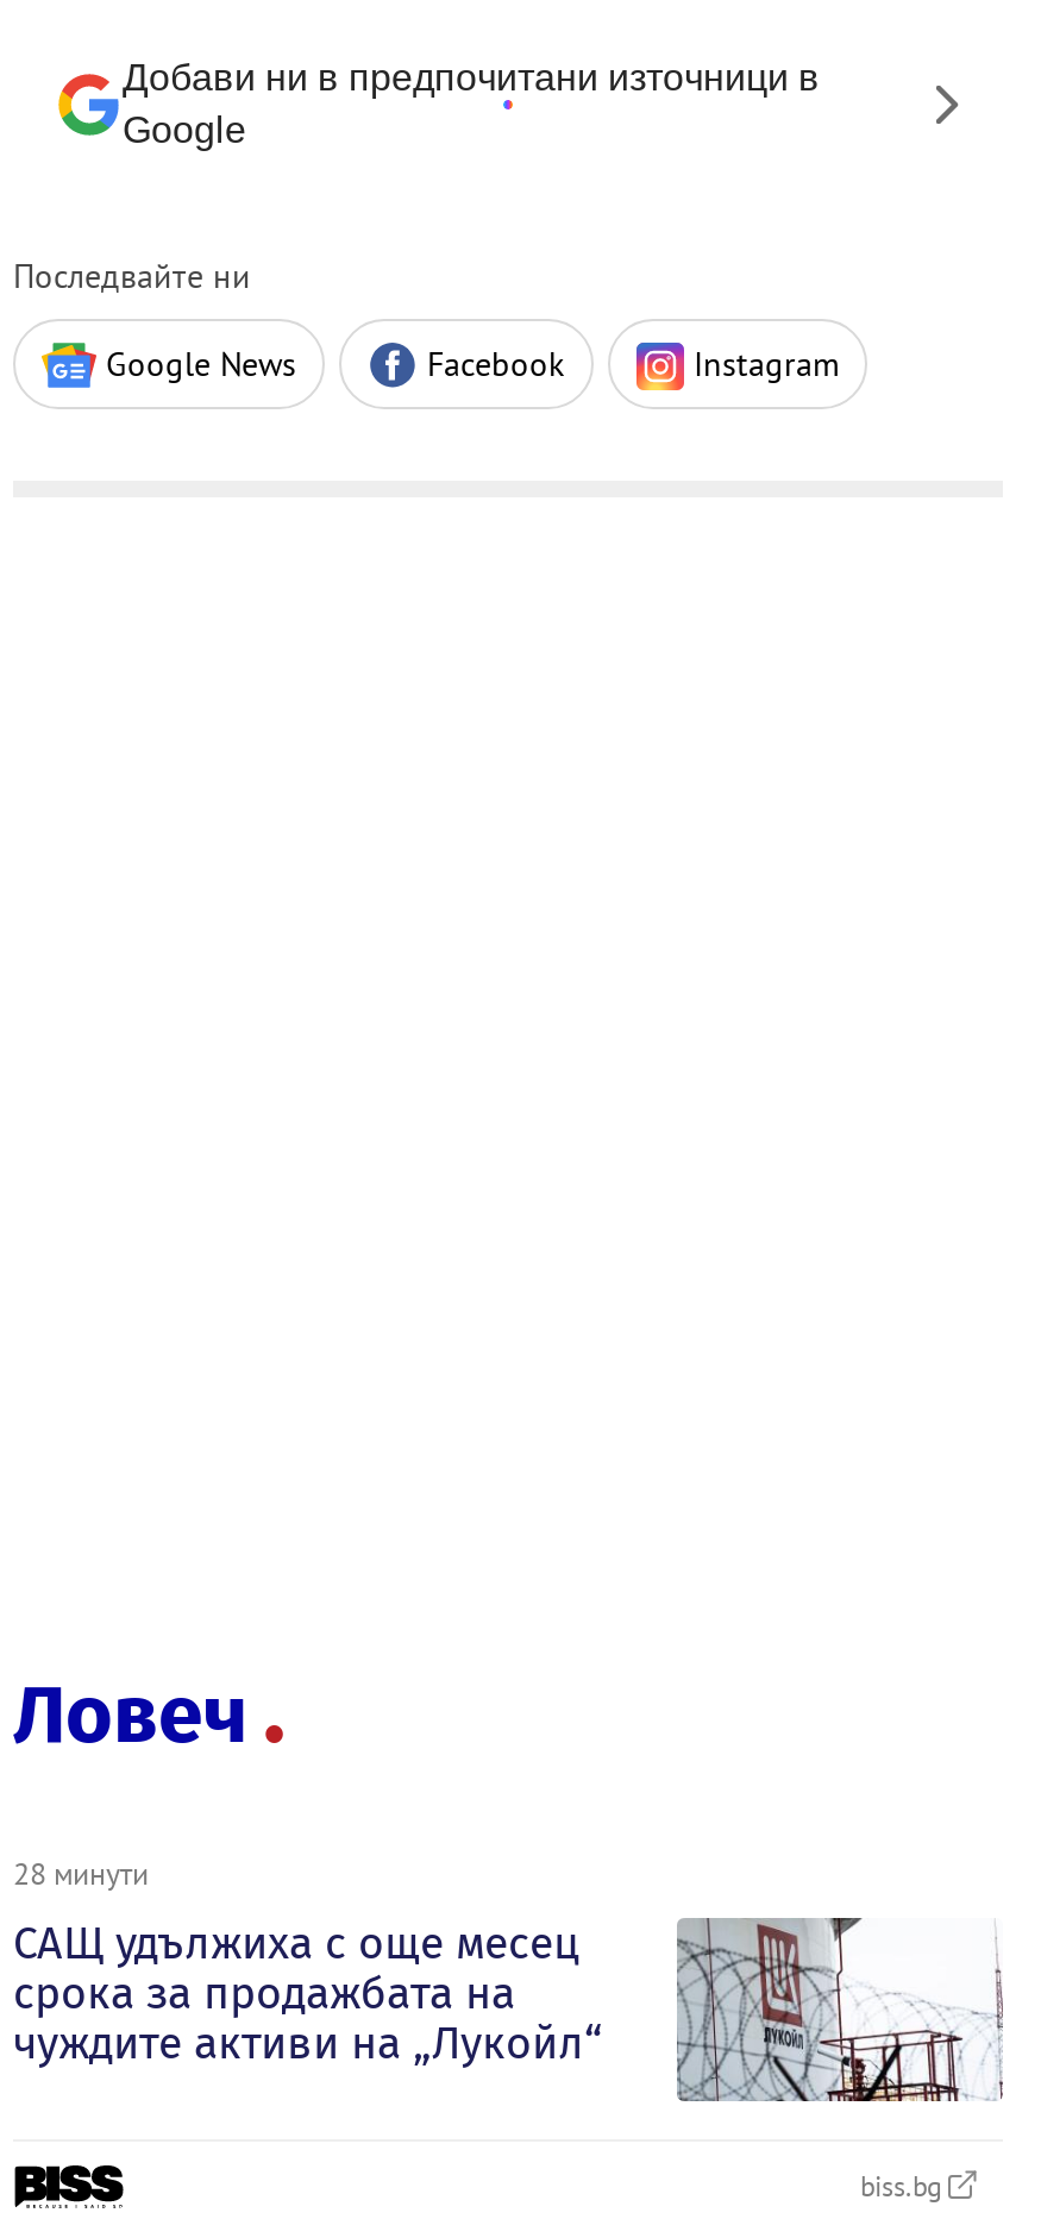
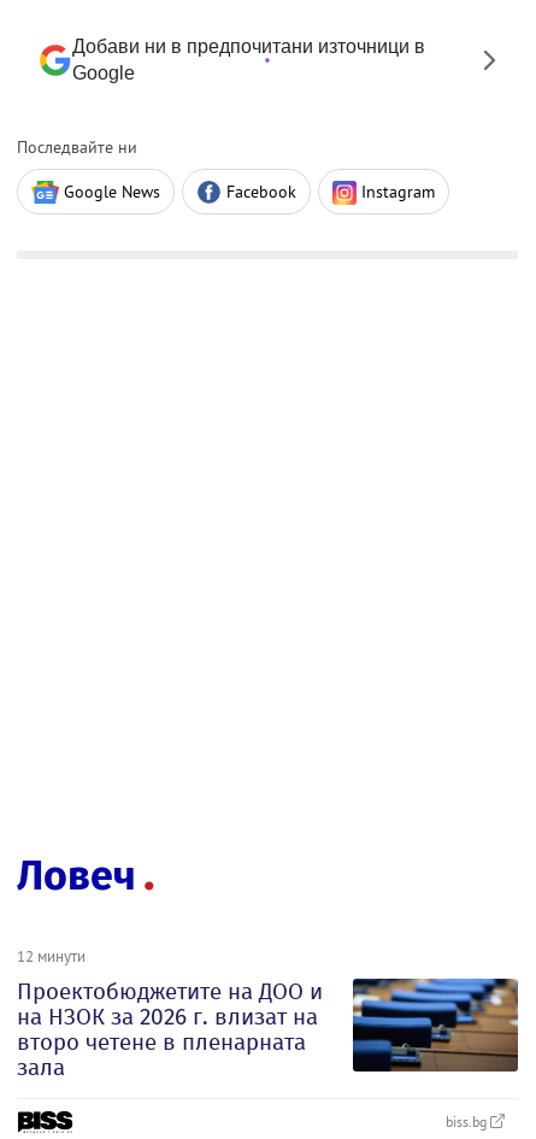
- [image]
- 28 минути
- САЩ удължиха с още месец
- срока за продажбата на
- чуждите активи на „Лукойл“
+ [image]
+ 12 минути
+ Проектобюджетите на ДОО и
+ на НЗОК за 2026 г. влизат на
+ второ четене в пленарната
+ зала
